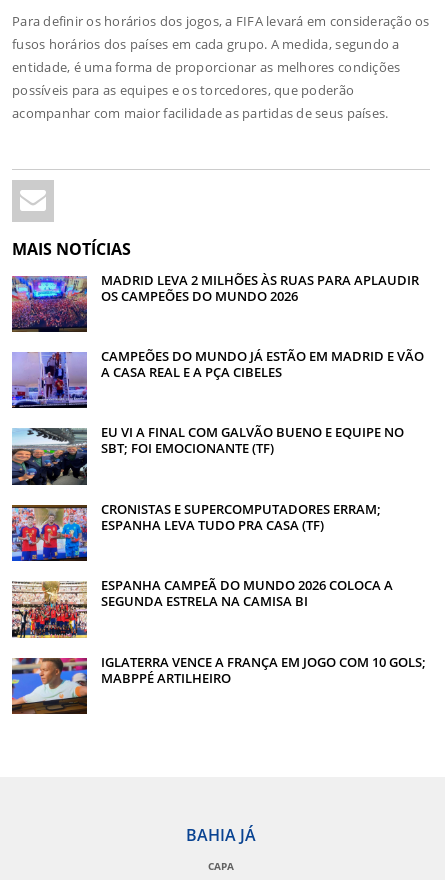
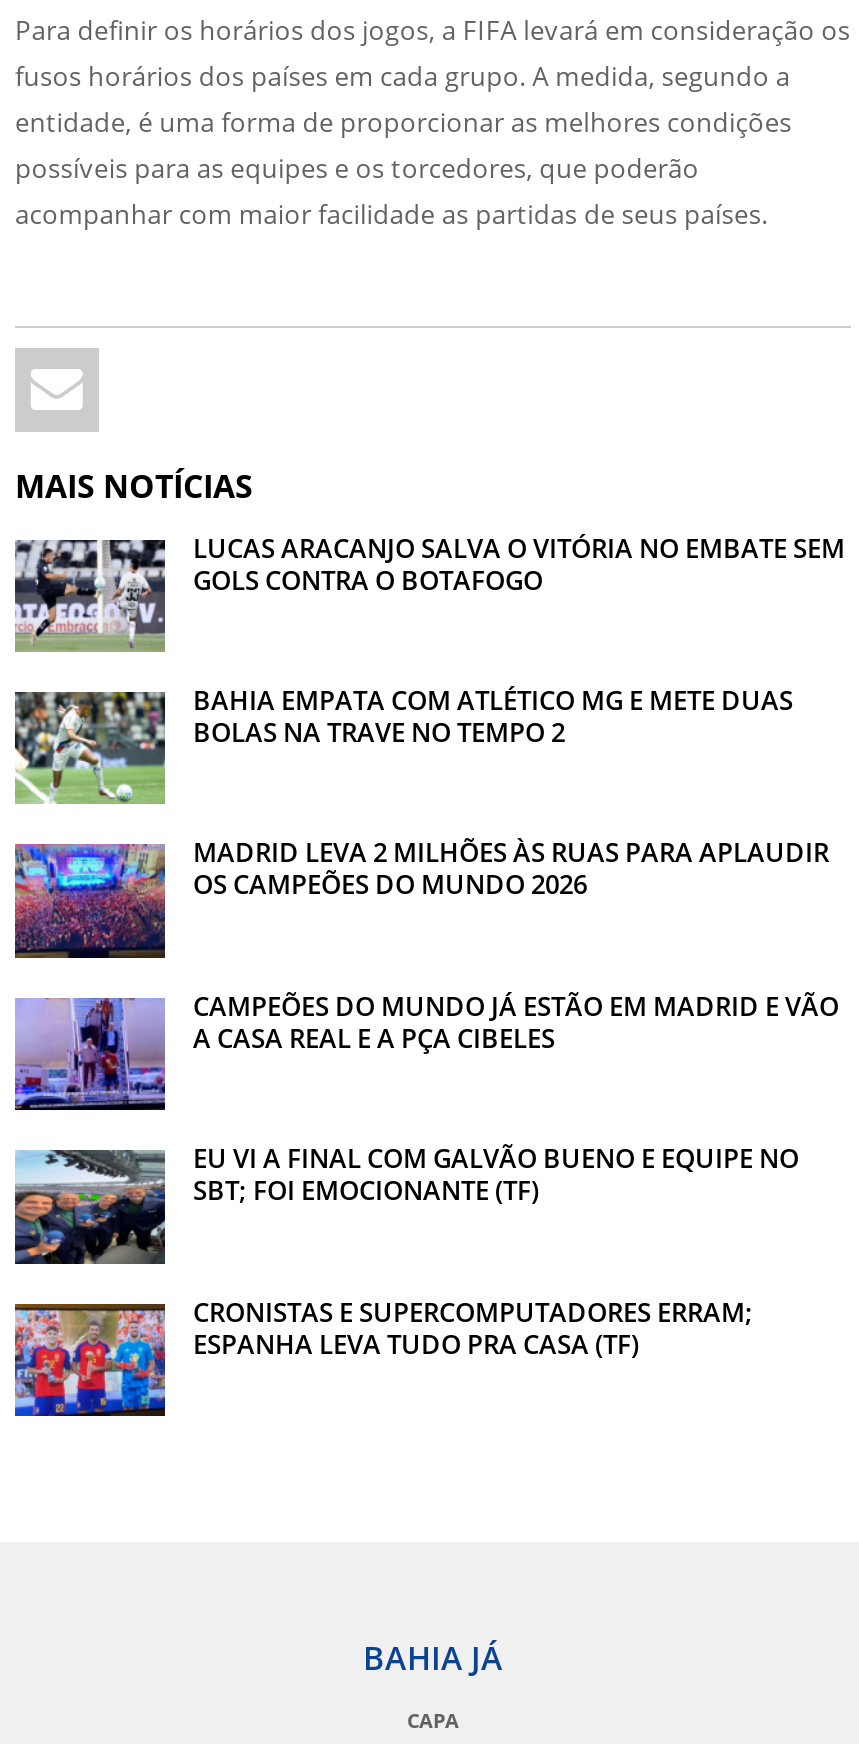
+ [image]
+ LUCAS ARACANJO SALVA O VITÓRIA NO EMBATE SEM
+ GOLS CONTRA O BOTAFOGO
+ BAHIA EMPATA COM ATLÉTICO MG E METE DUAS
+ BOLAS NA TRAVE NO TEMPO 2

+ [image]

moved down: [image] | MADRID LEVA 2 MILHÕES ÀS RUAS PARA APLAUDIR | OS CAMPEÕES DO MUNDO 2026 | ... | CRONISTAS E SUPERCOMPUTADORES ERRAM; | ESPANHA LEVA TUDO PRA CASA (TF)

moved down: [image]

- [image]
- ESPANHA CAMPEÃ DO MUNDO 2026 COLOCA A
- SEGUNDA ESTRELA NA CAMISA BI
- IGLATERRA VENCE A FRANÇA EM JOGO COM 10 GOLS;
- MABPPÉ ARTILHEIRO

- [image]
